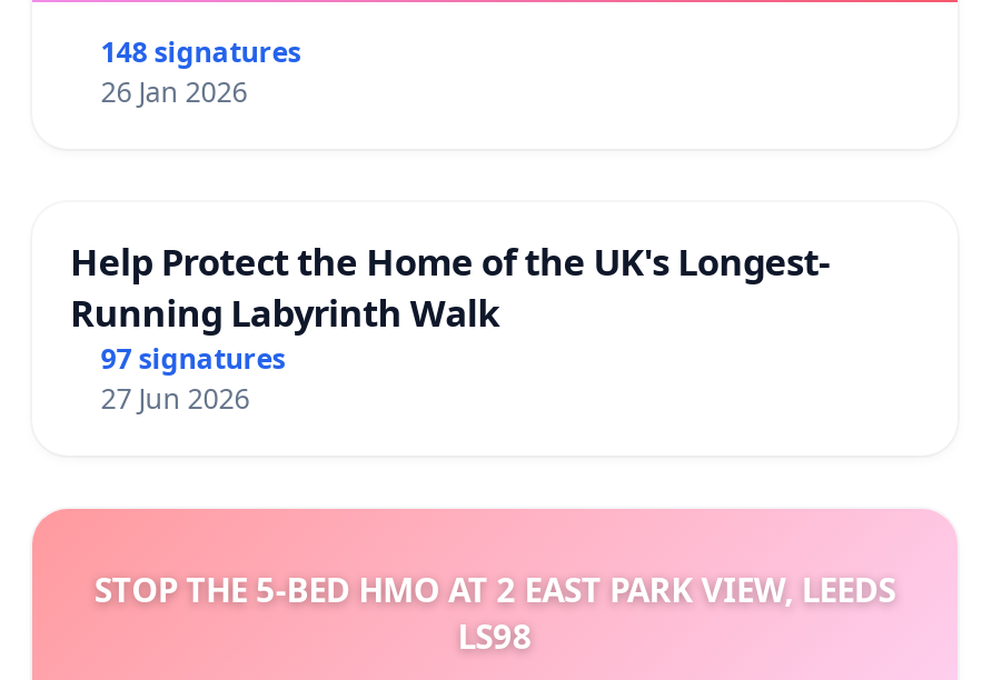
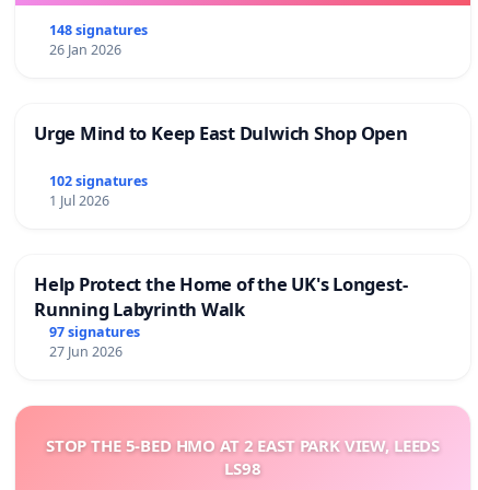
+ Urge Mind to Keep East Dulwich Shop Open
+ 102 signatures
+ 1 Jul 2026
